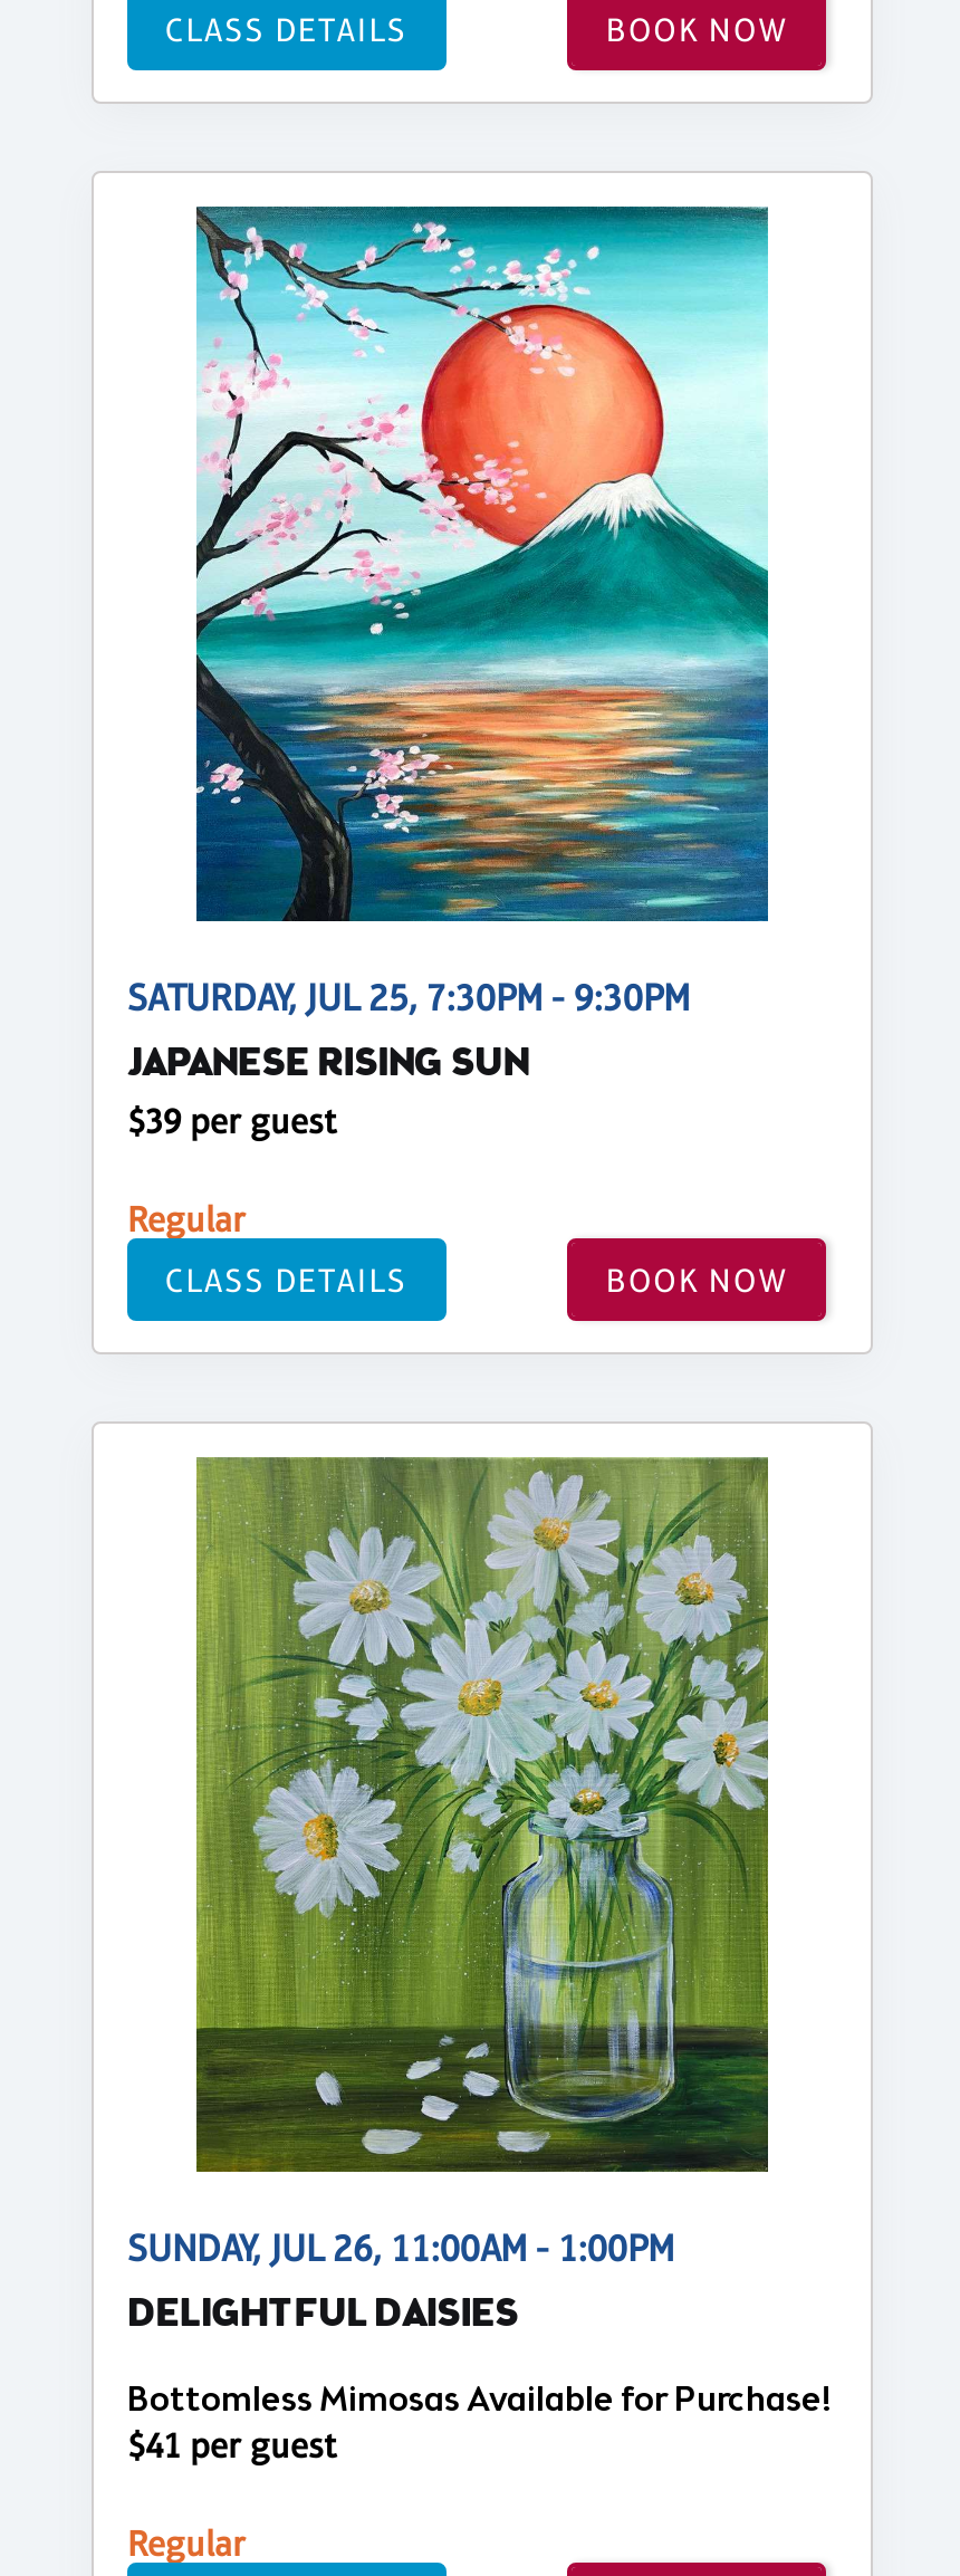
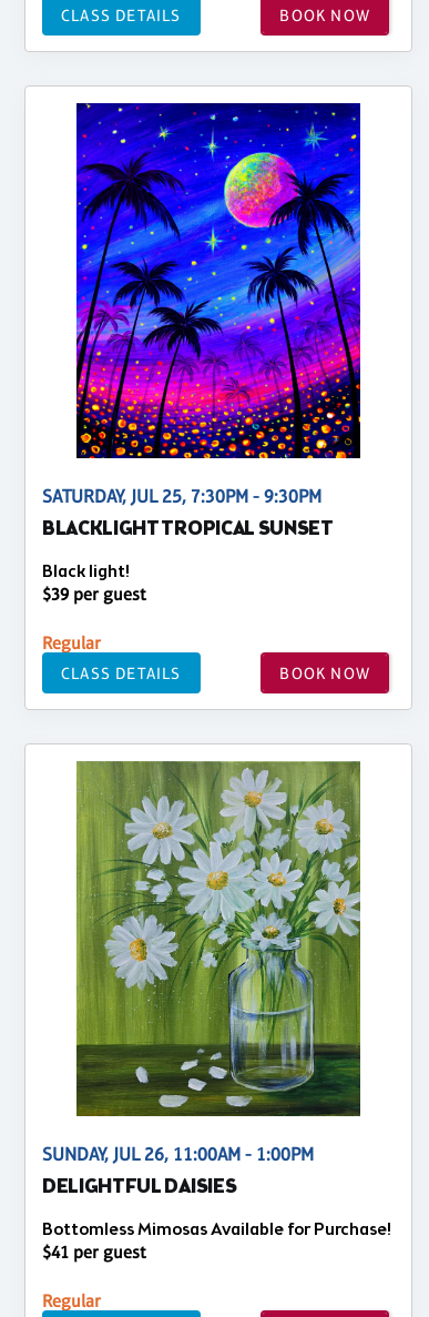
- [image]
+ [image]

- JAPANESE RISING SUN
+ BLACKLIGHT TROPICAL SUNSET
+ Black light!
